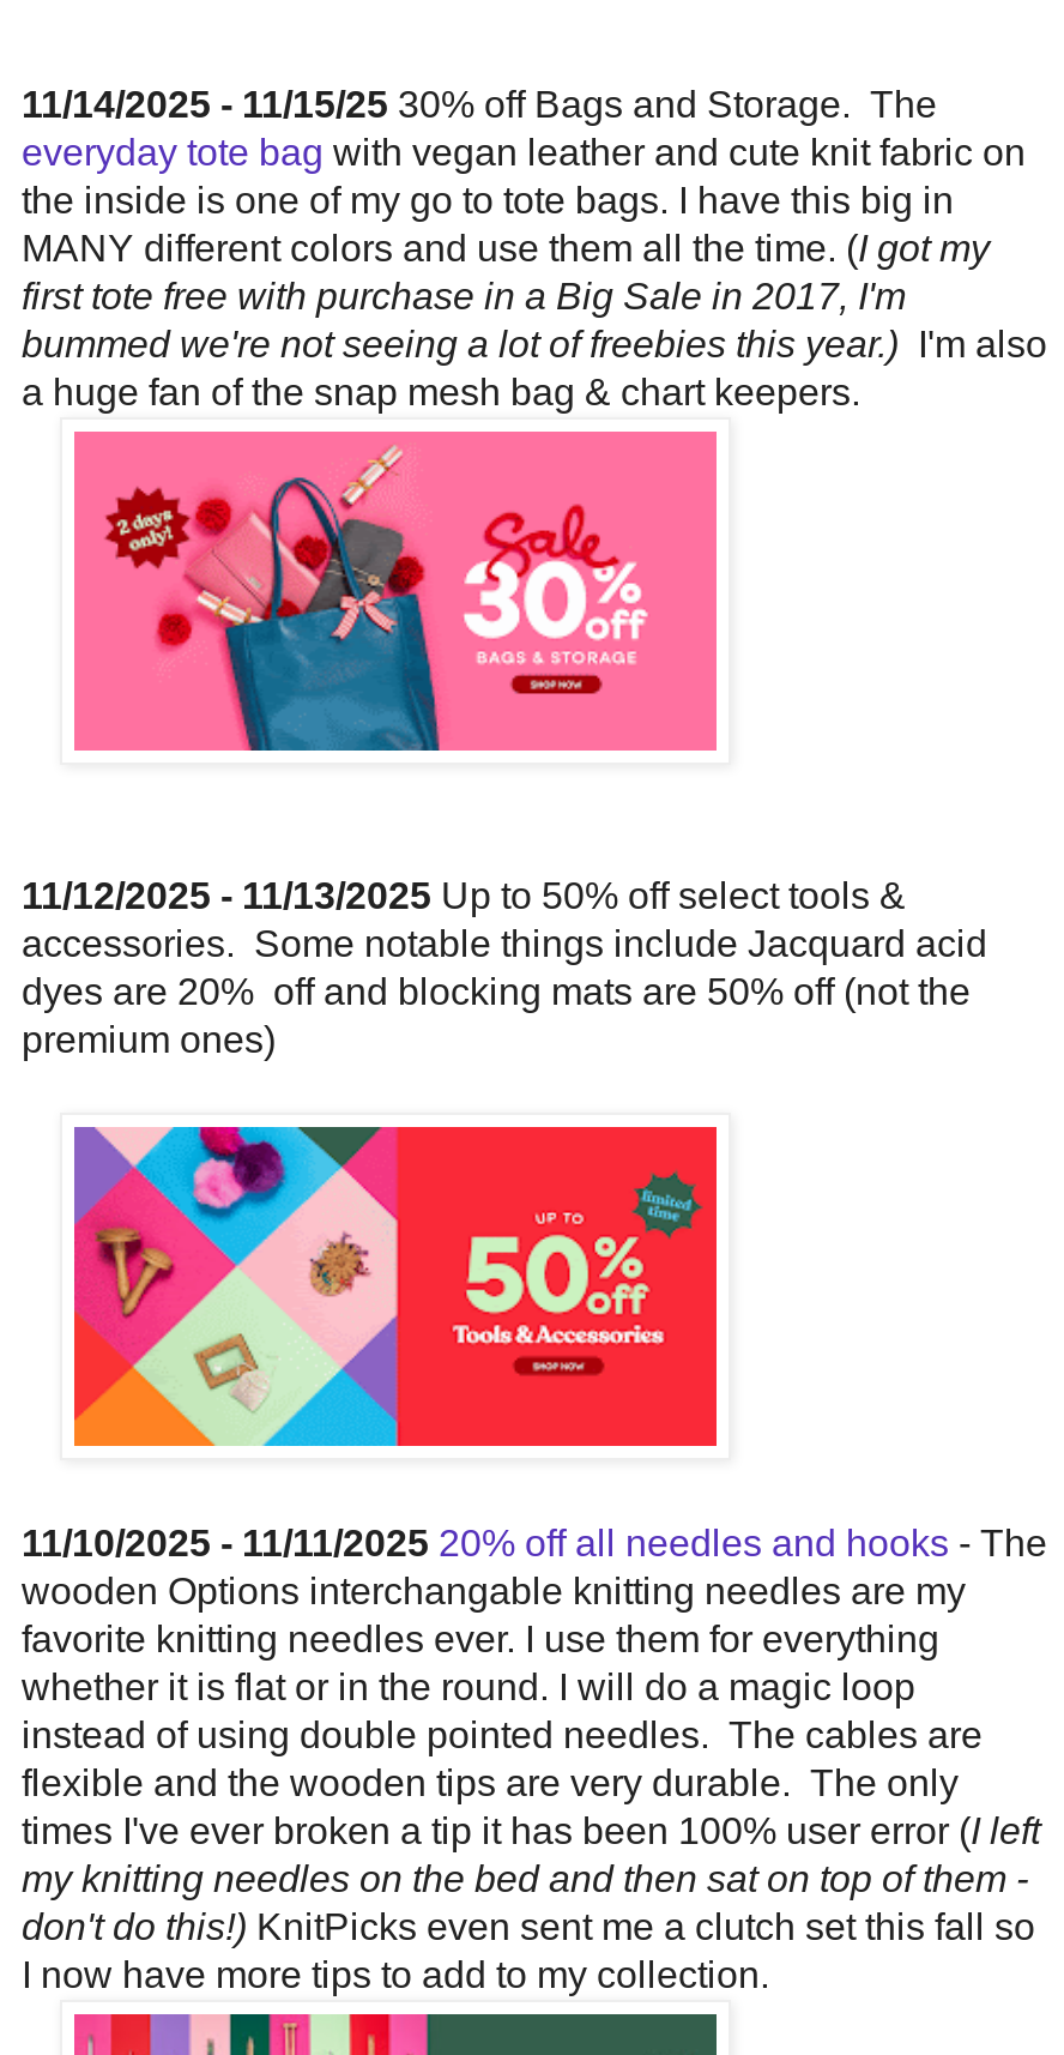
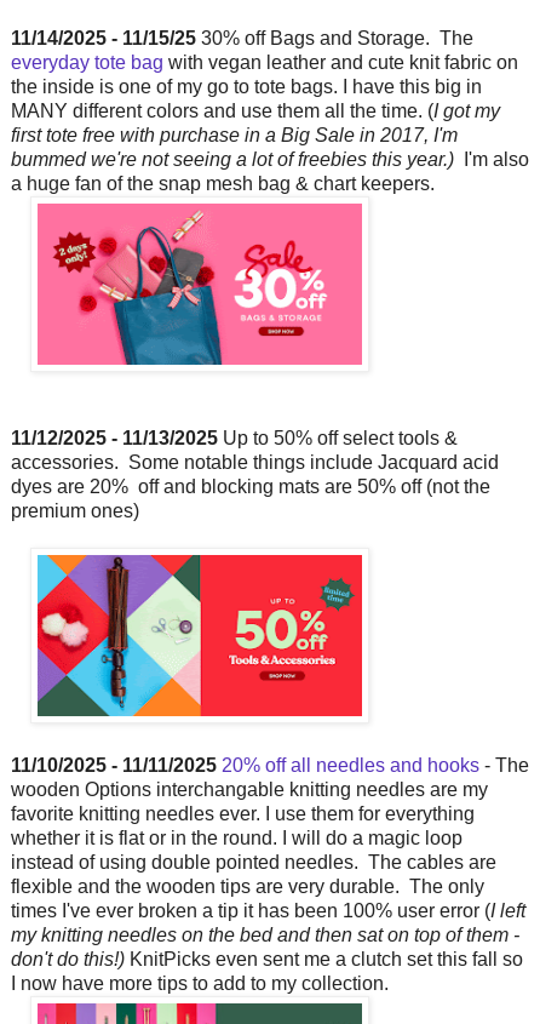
- [image]
+ [image]
